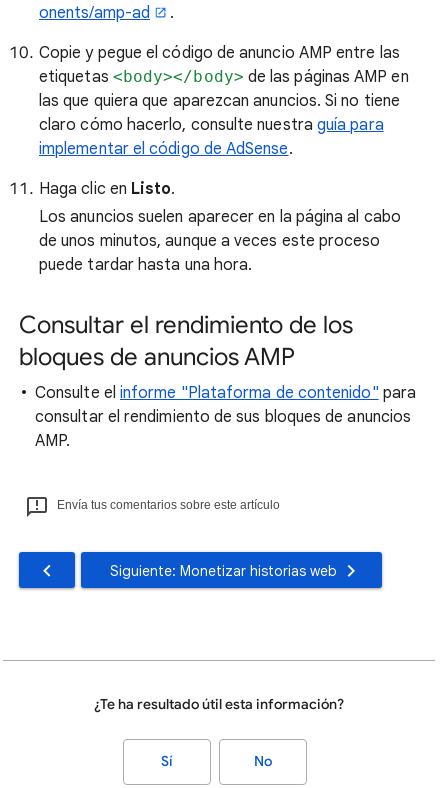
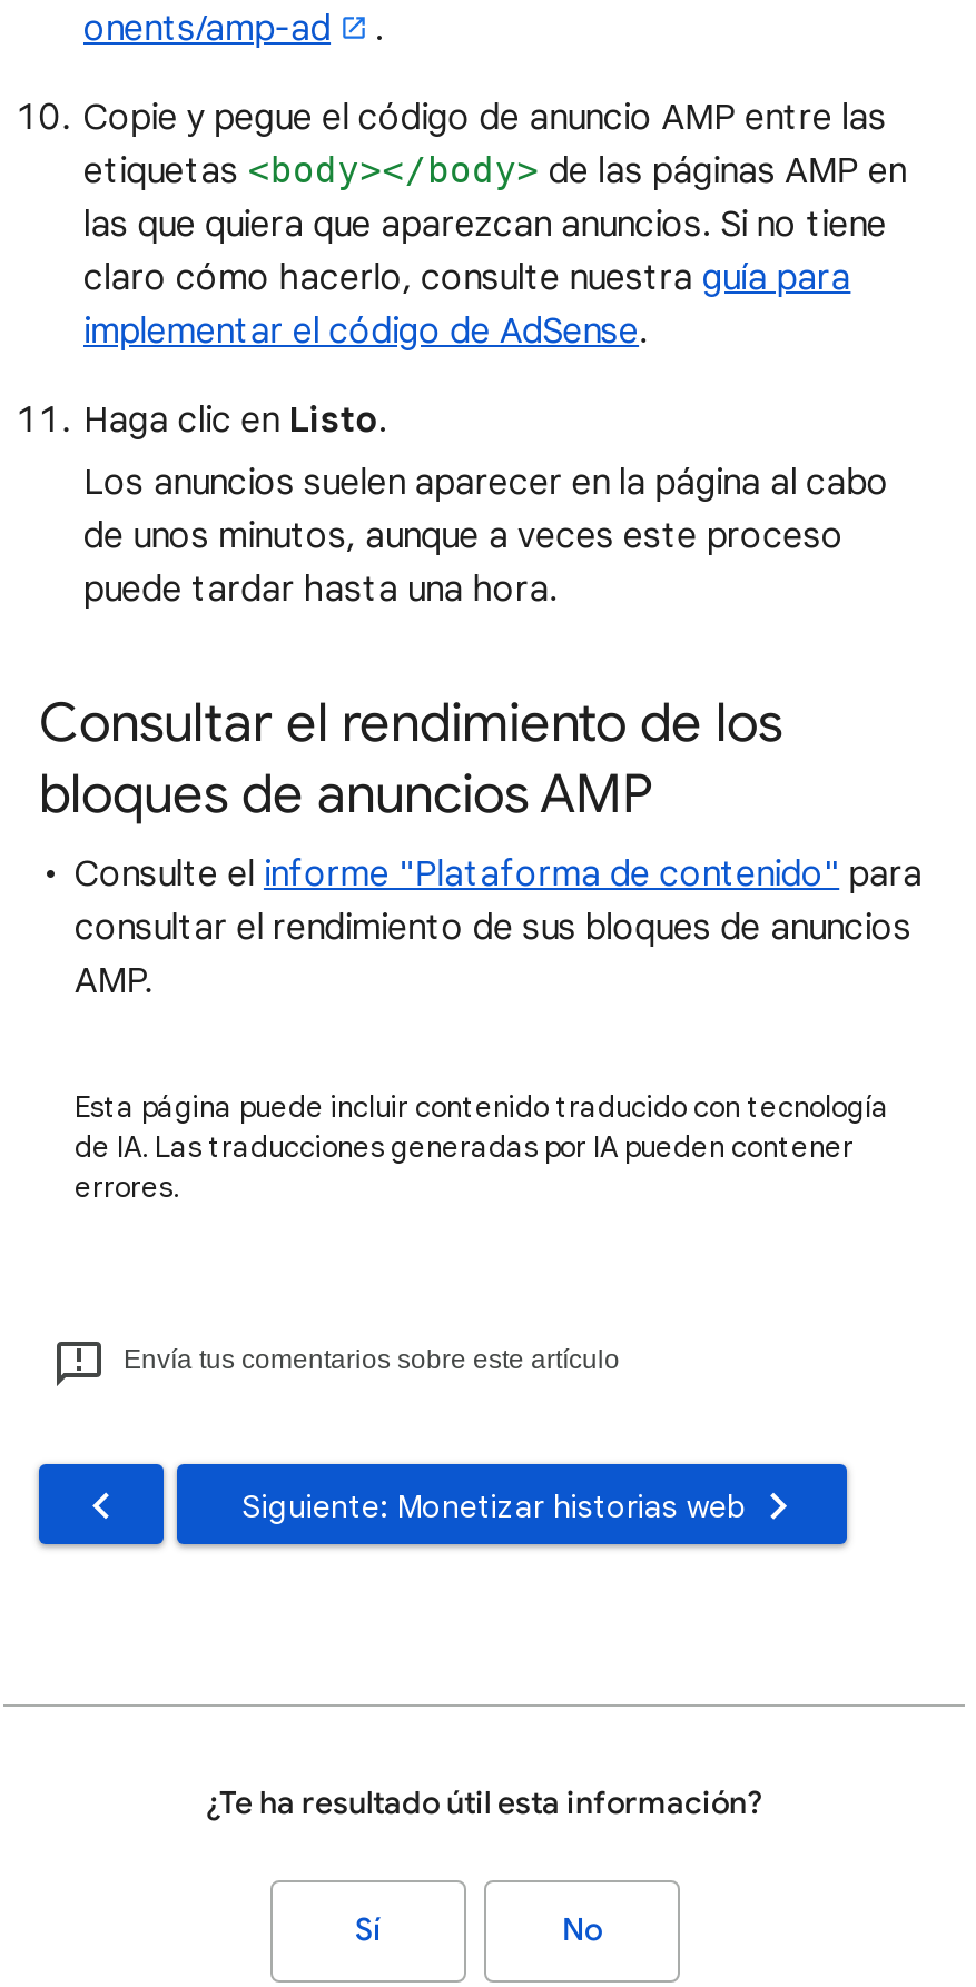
+ Esta página puede incluir contenido traducido con tecnología
+ de IA. Las traducciones generadas por IA pueden contener
+ errores.
